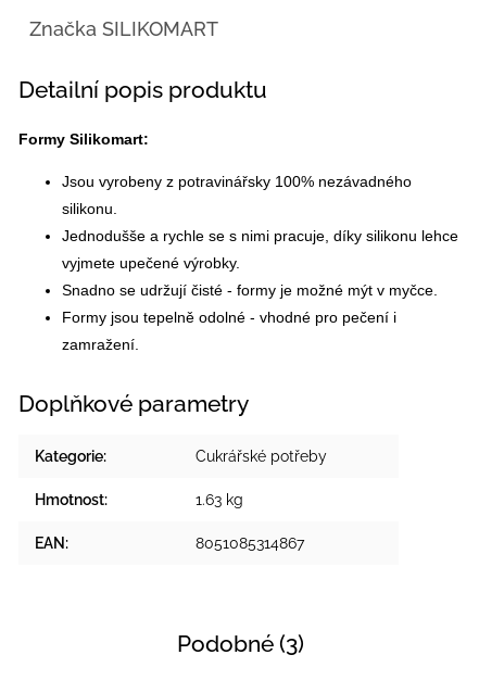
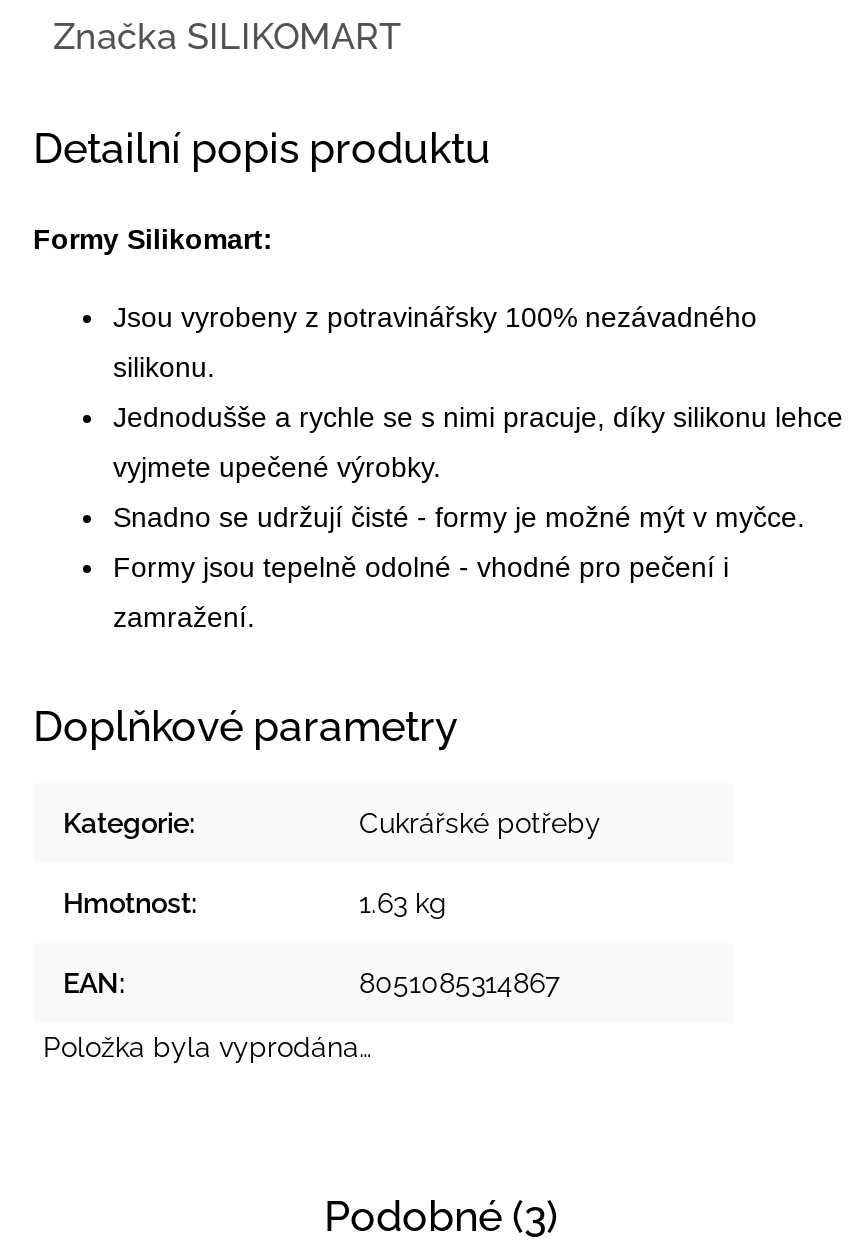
+ Položka byla vyprodána…
